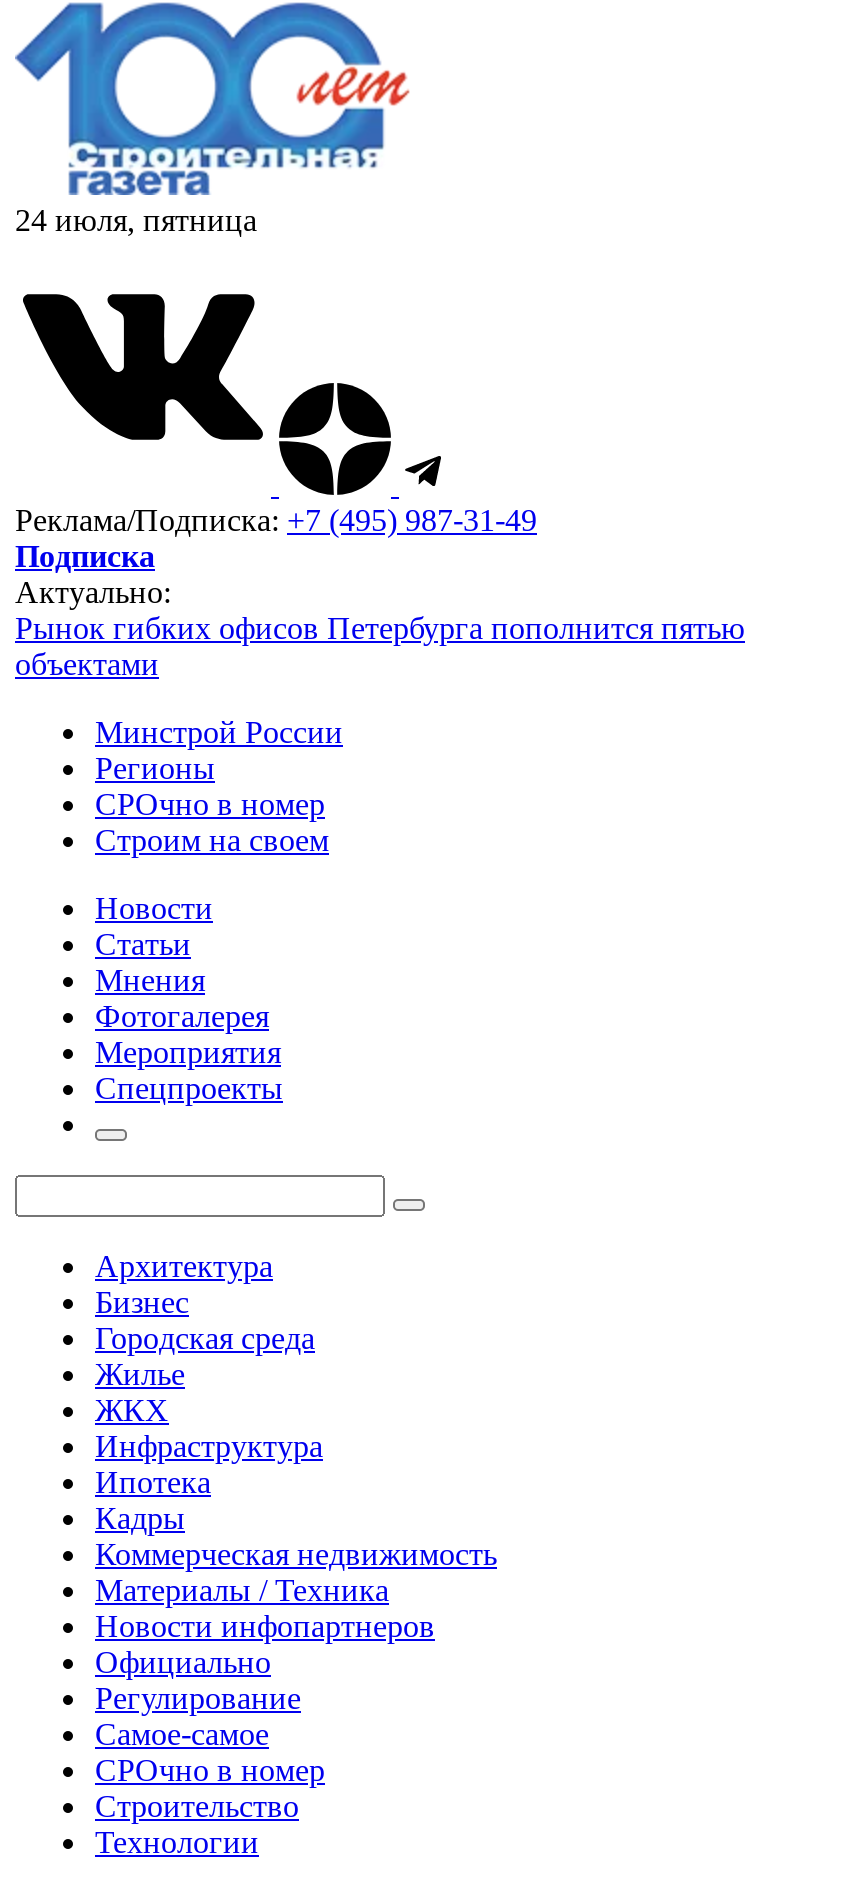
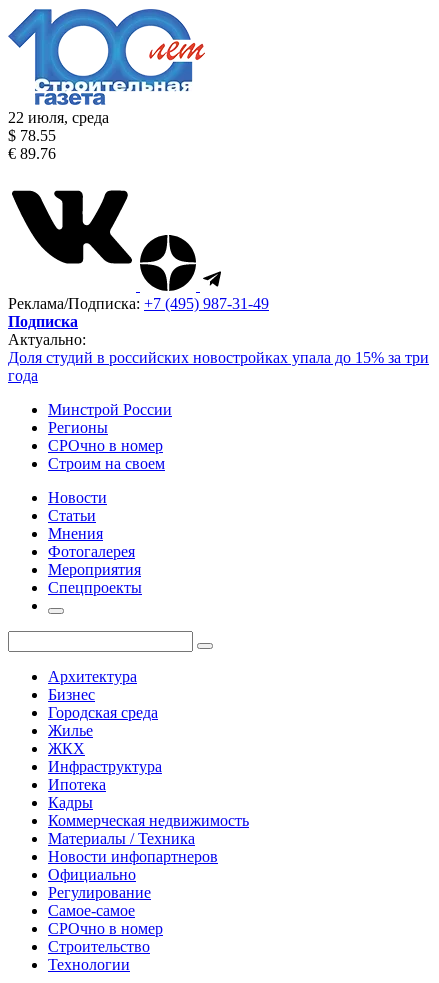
- 24 июля, пятница
+ 22 июля, среда
+ $ 78.55
+ € 89.76

- Рынок гибких офисов Петербурга пополнится пятью
- объектами
+ Доля студий в российских новостройках упала до 15% за три
+ года
